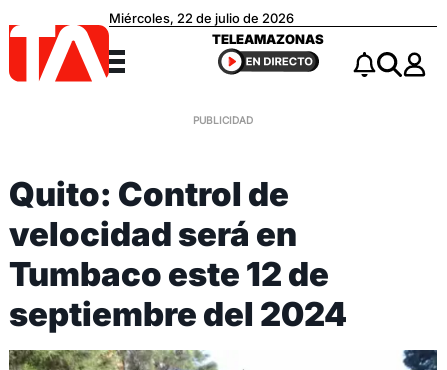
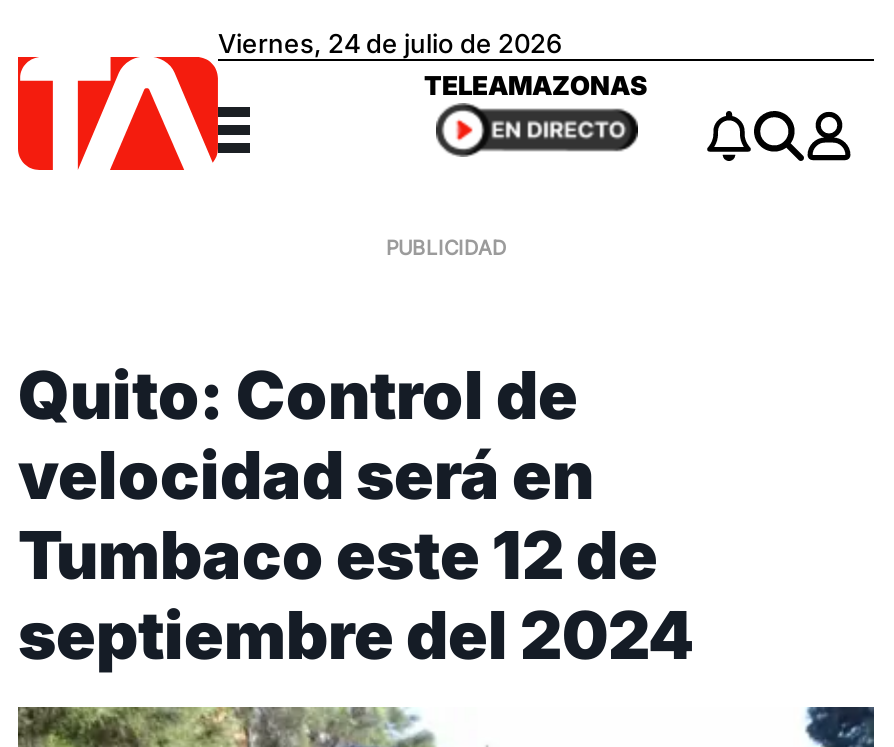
- Miércoles, 22 de julio de 2026
+ Viernes, 24 de julio de 2026
